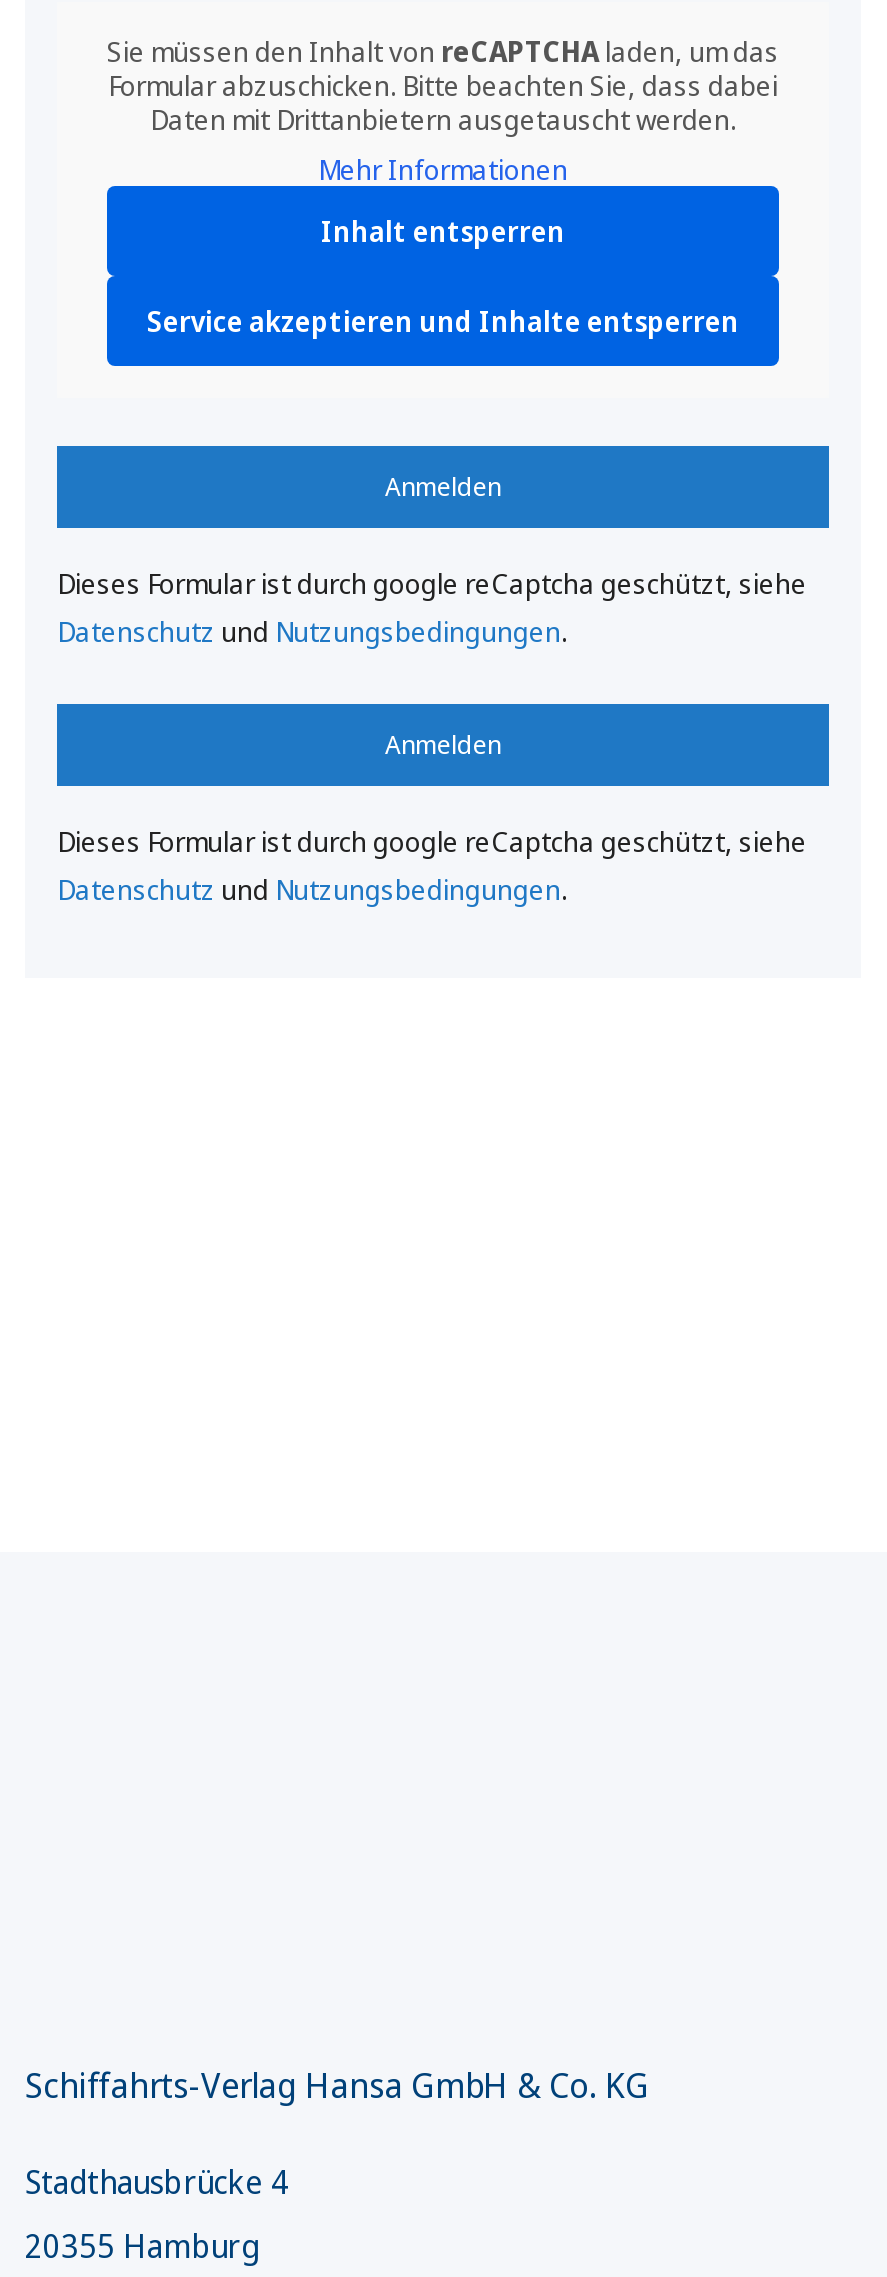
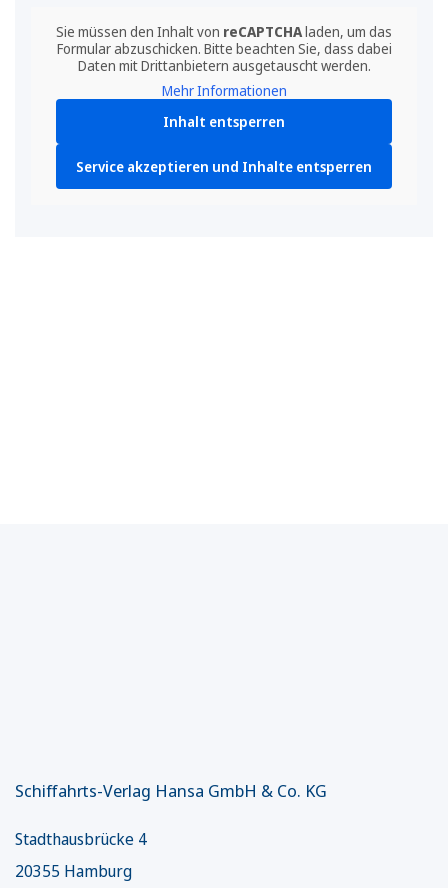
- Anmelden
- Dieses Formular ist durch google reCaptcha geschützt, siehe
- Datenschutz und Nutzungsbedingungen.
- Anmelden
- Dieses Formular ist durch google reCaptcha geschützt, siehe
- Datenschutz und Nutzungsbedingungen.
